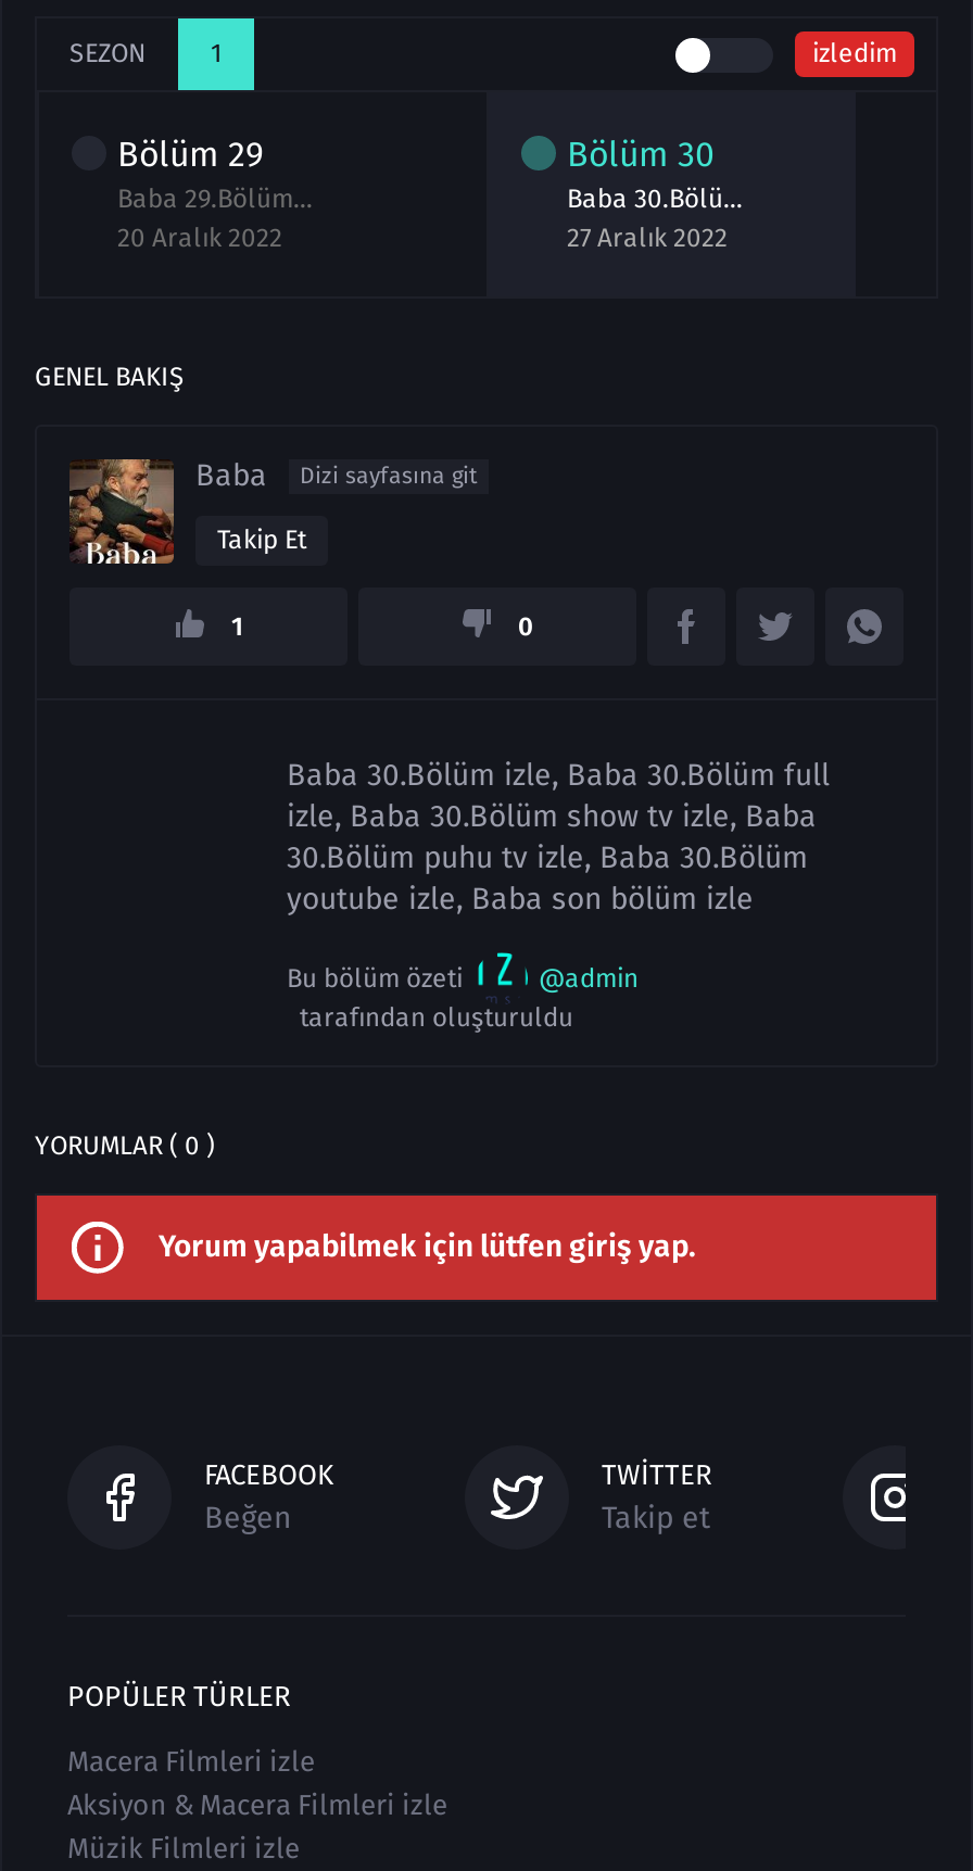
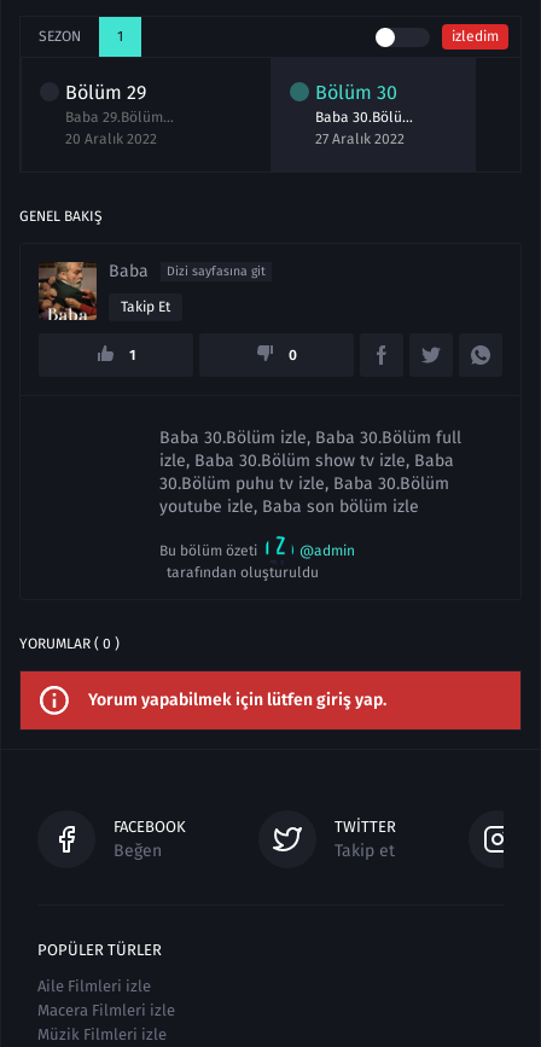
+ Aile Filmleri izle

moved down: Macera Filmleri izle

- Aksiyon & Macera Filmleri izle
